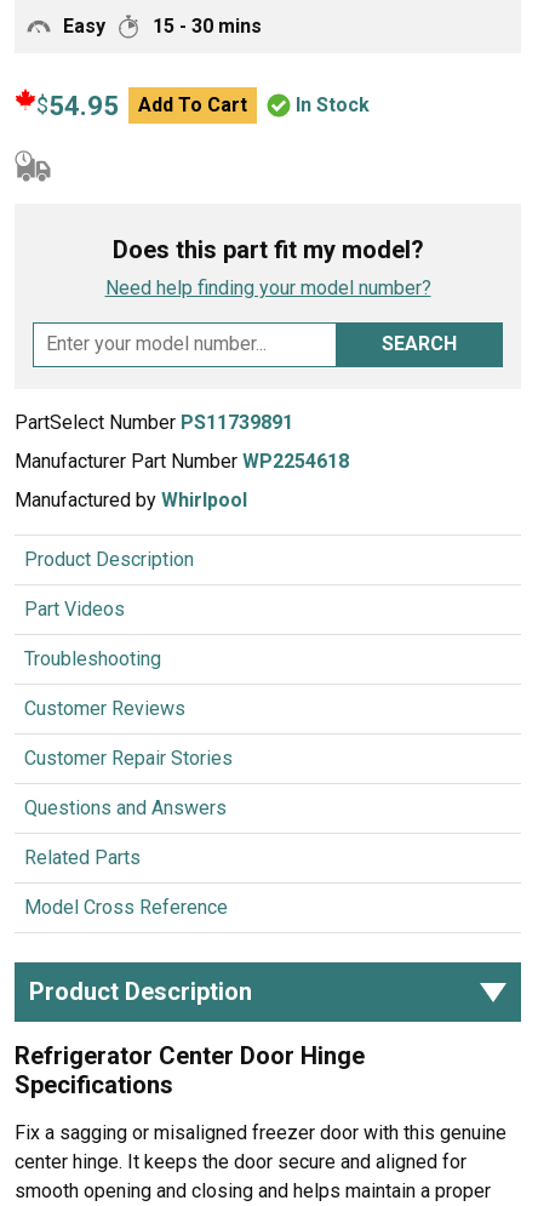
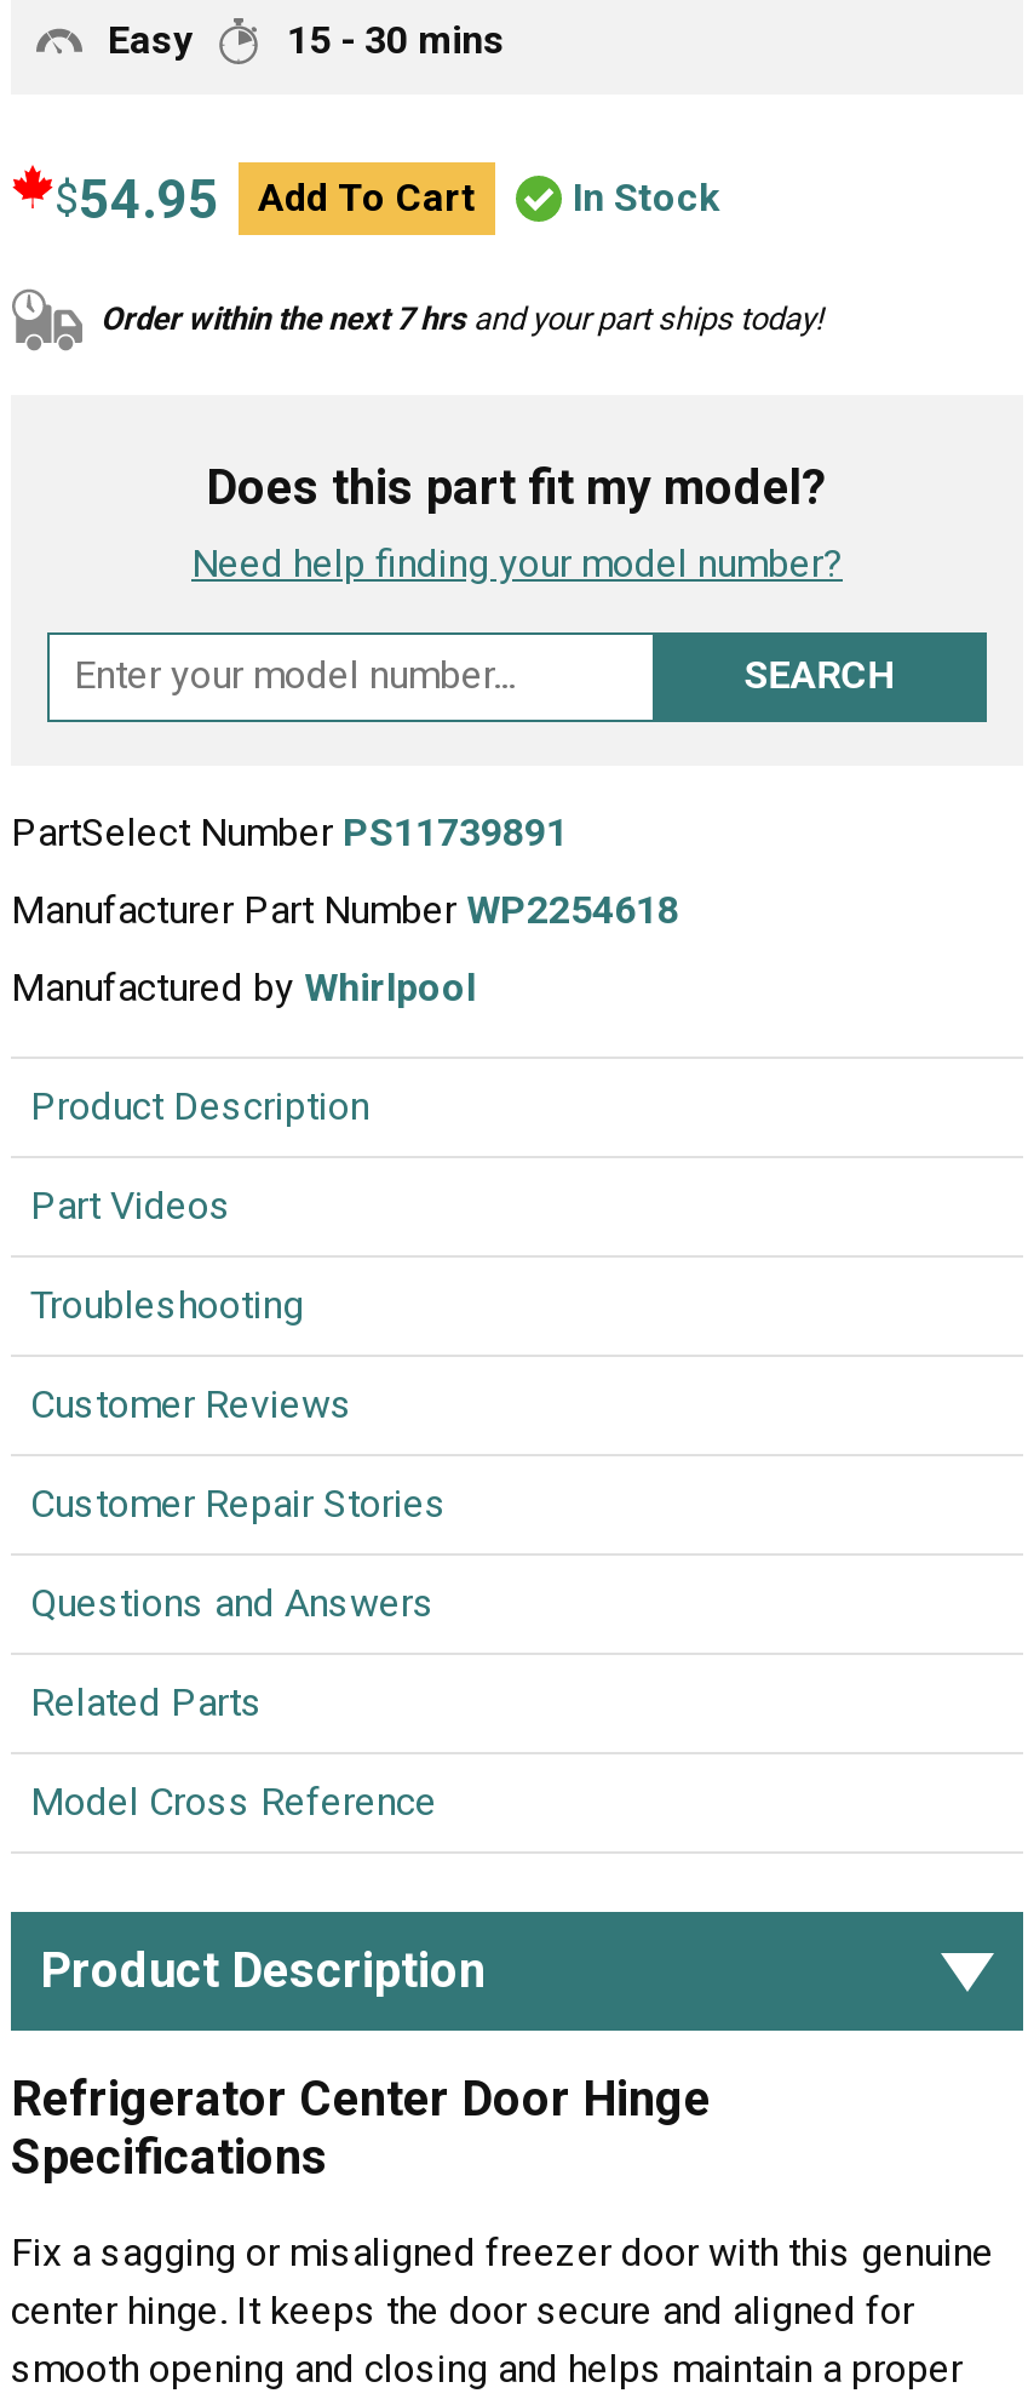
+ Order within the next 7 hrs and your part ships today!
